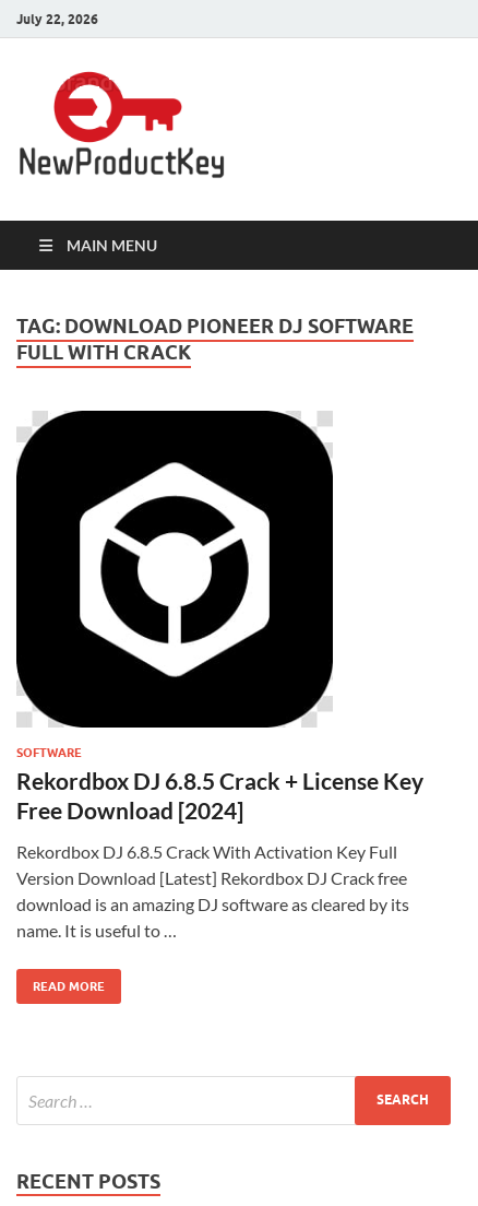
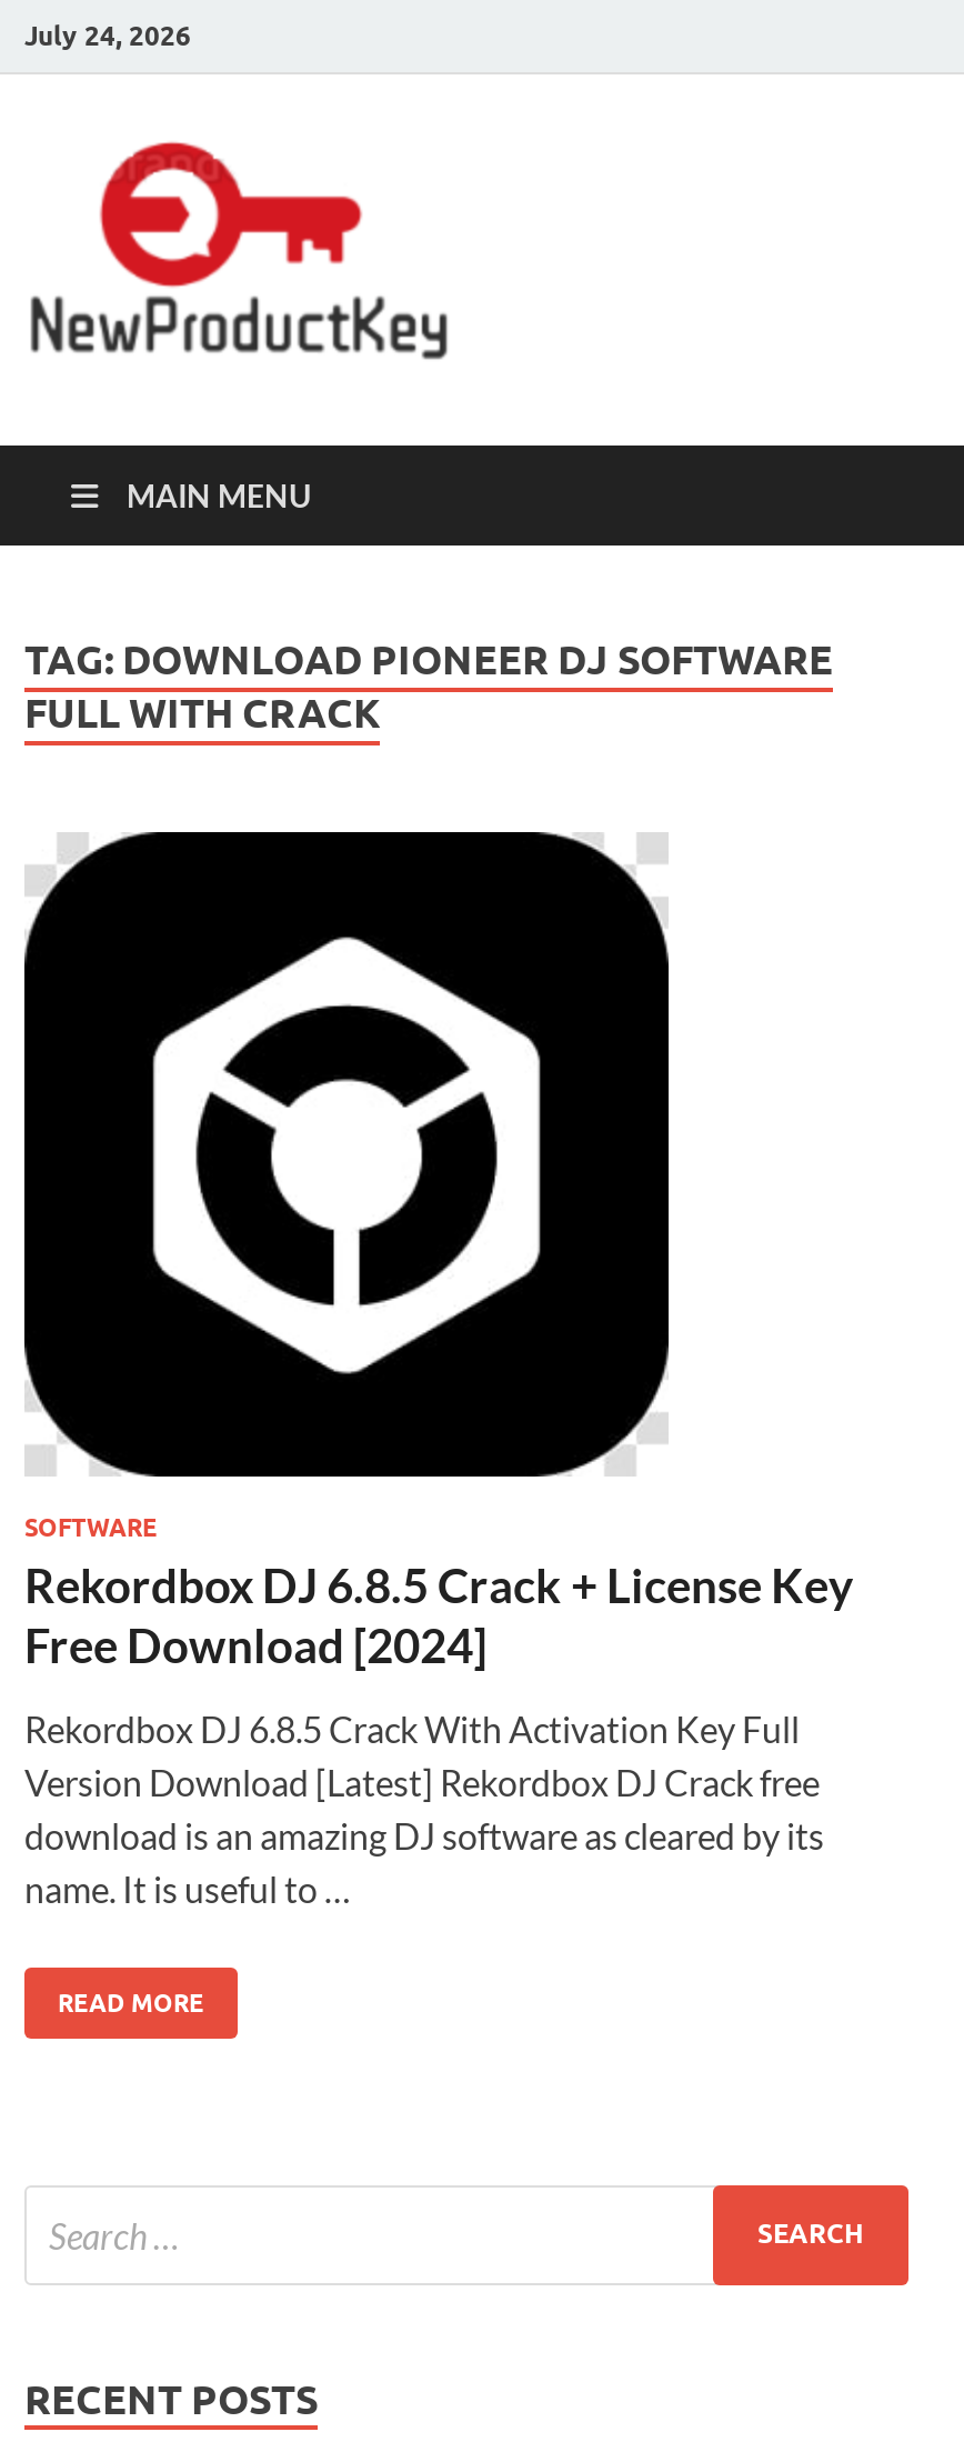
- July 22, 2026
+ July 24, 2026
